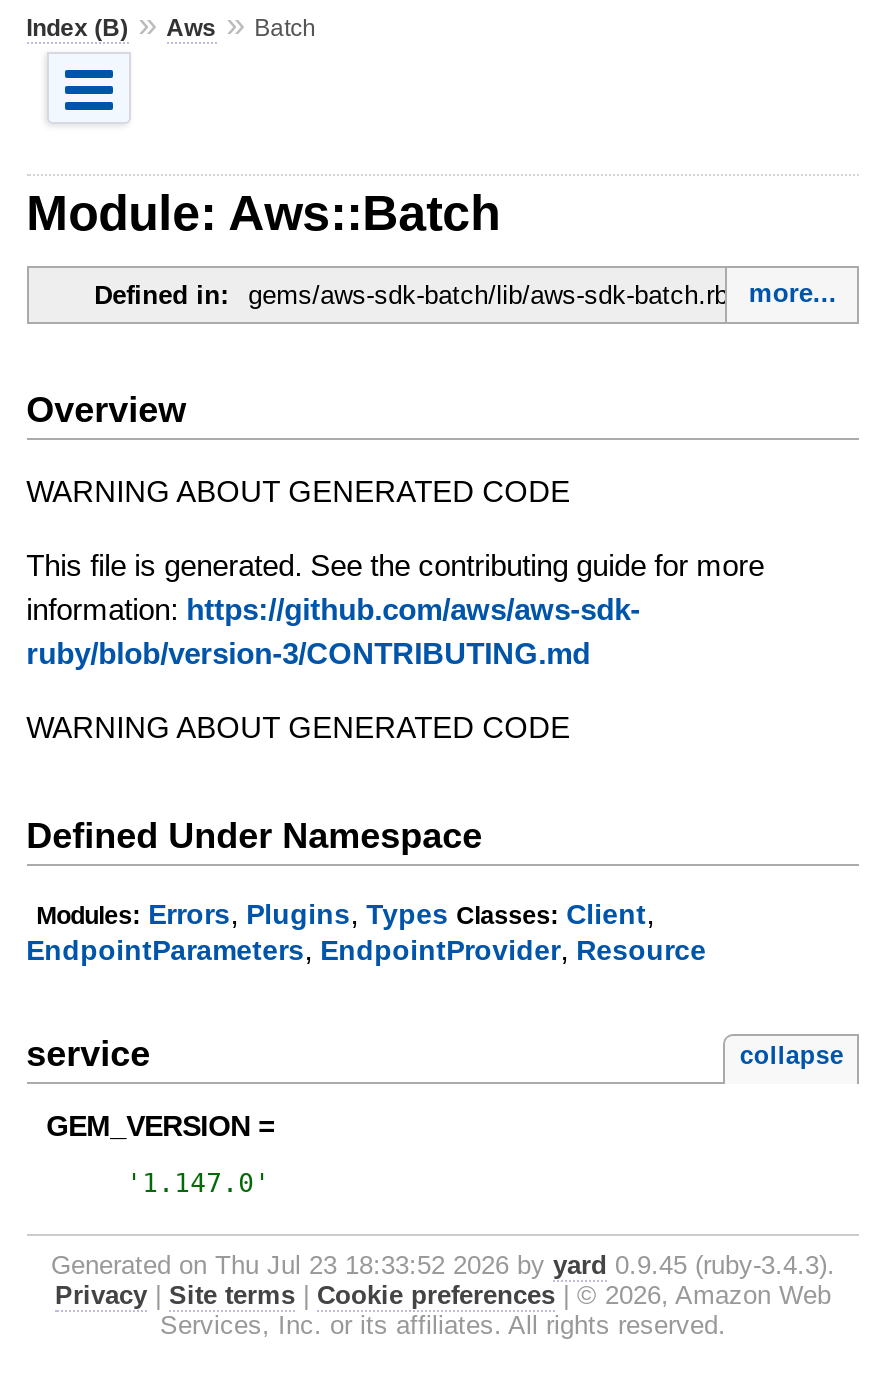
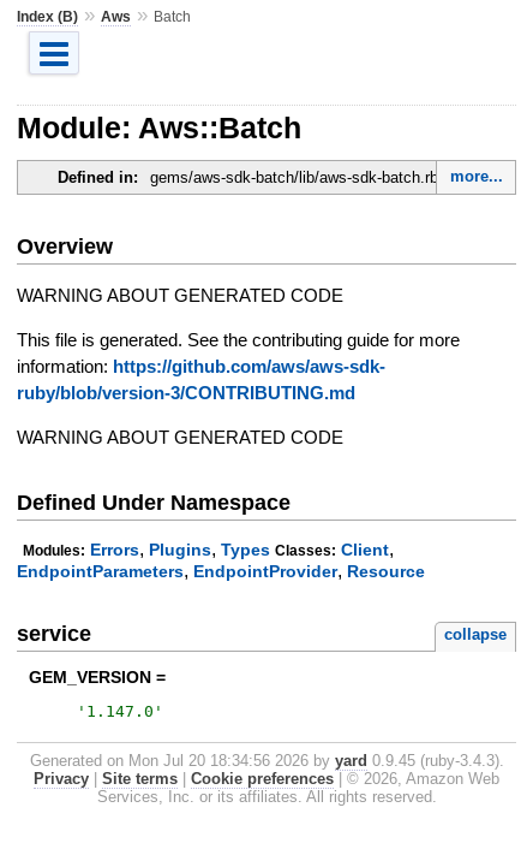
- Generated on Thu Jul 23 18:33:52 2026 by yard 0.9.45 (ruby-3.4.3).
+ Generated on Mon Jul 20 18:34:56 2026 by yard 0.9.45 (ruby-3.4.3).
